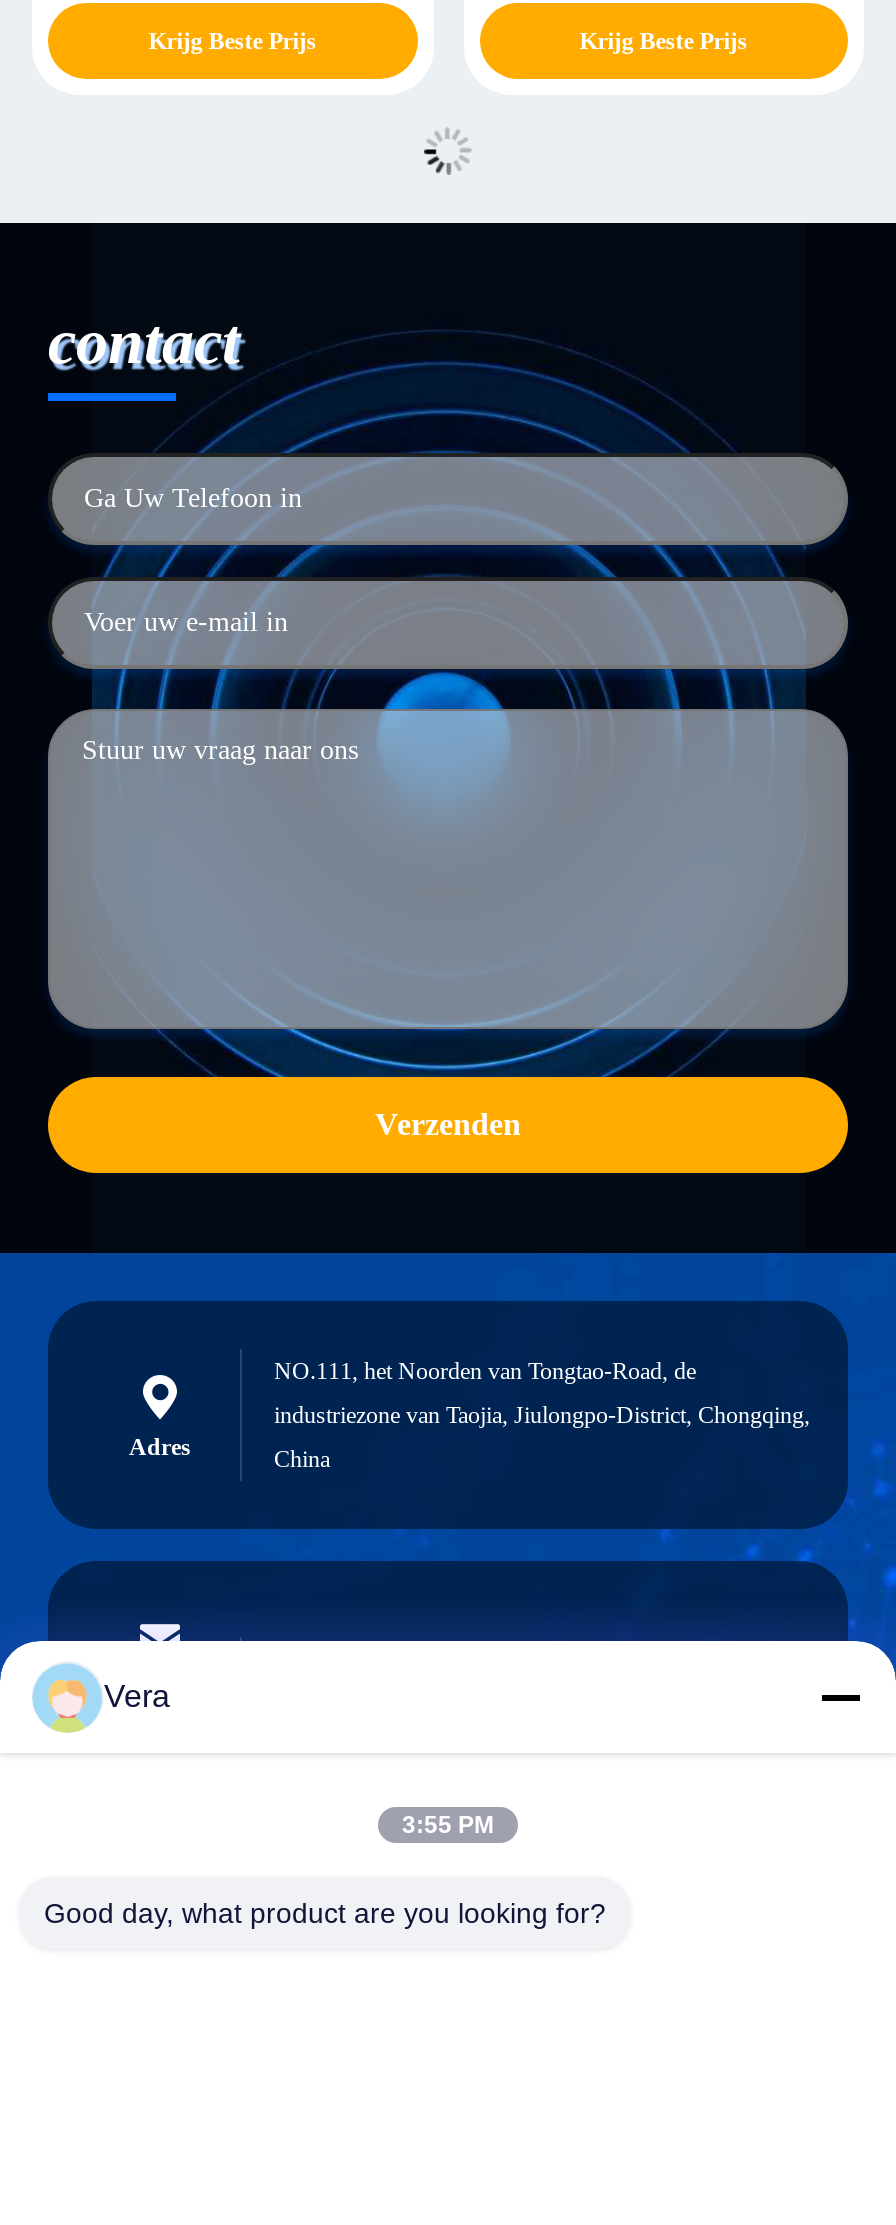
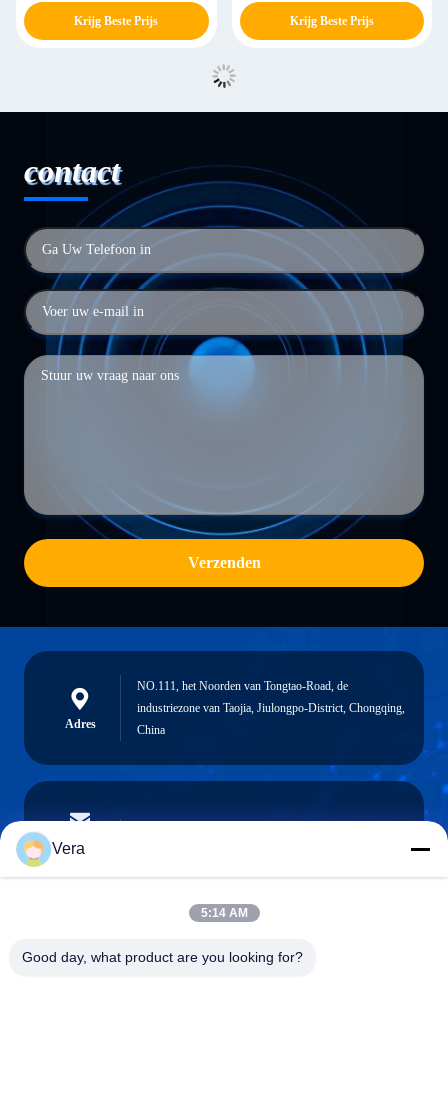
- 3:55 PM
+ 5:14 AM
